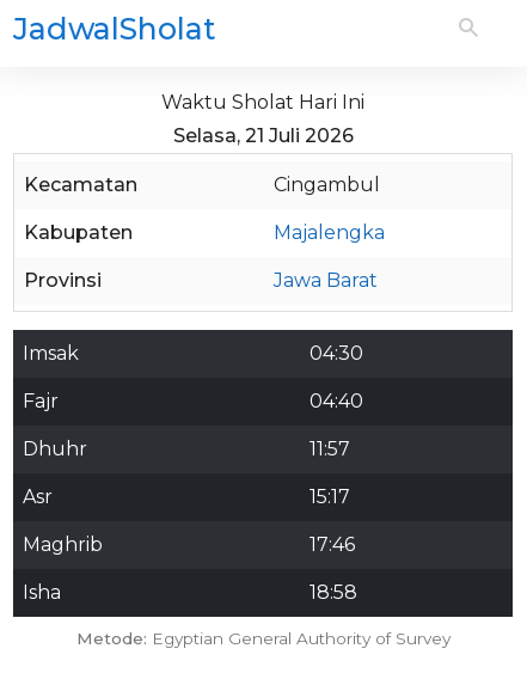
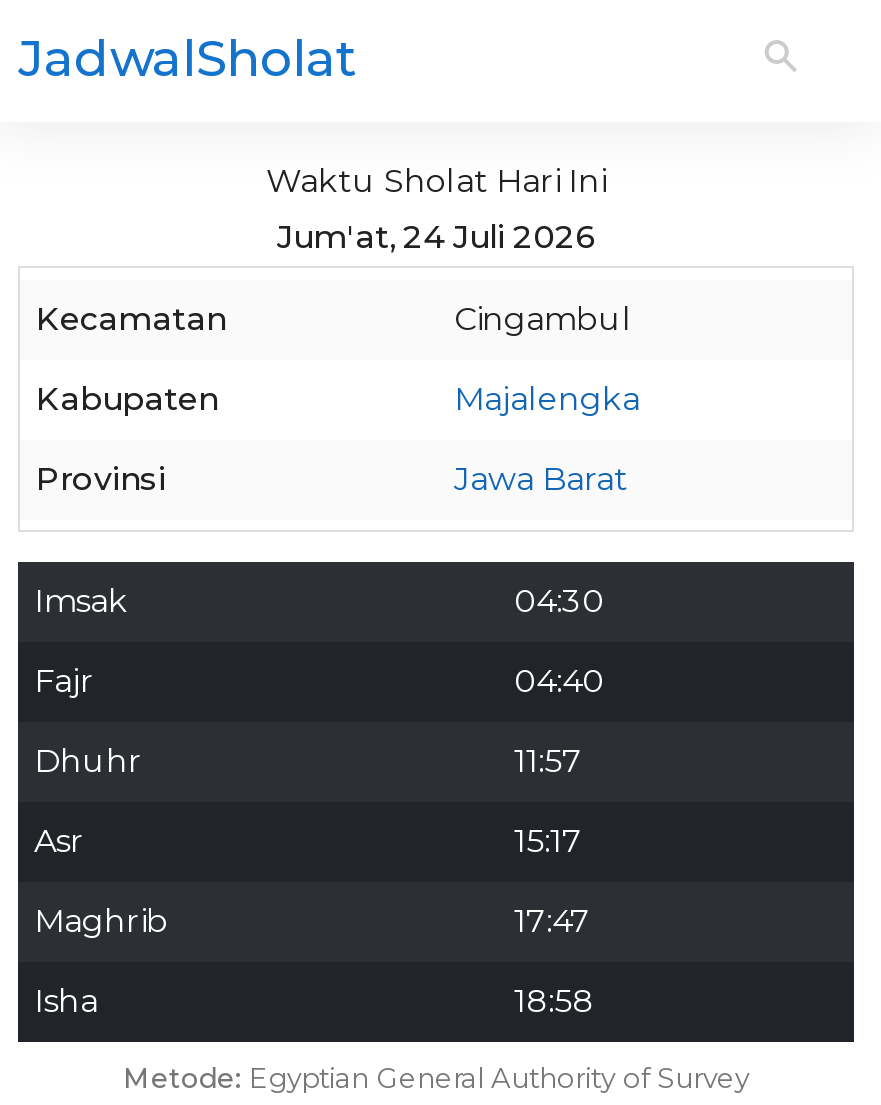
- Selasa, 21 Juli 2026
+ Jum'at, 24 Juli 2026

- 17:46
+ 17:47
